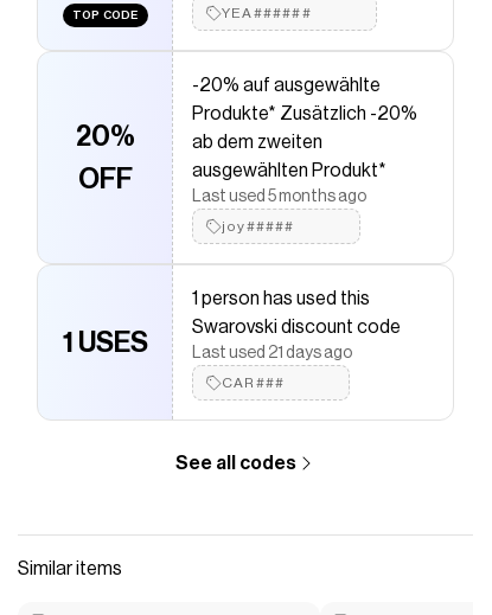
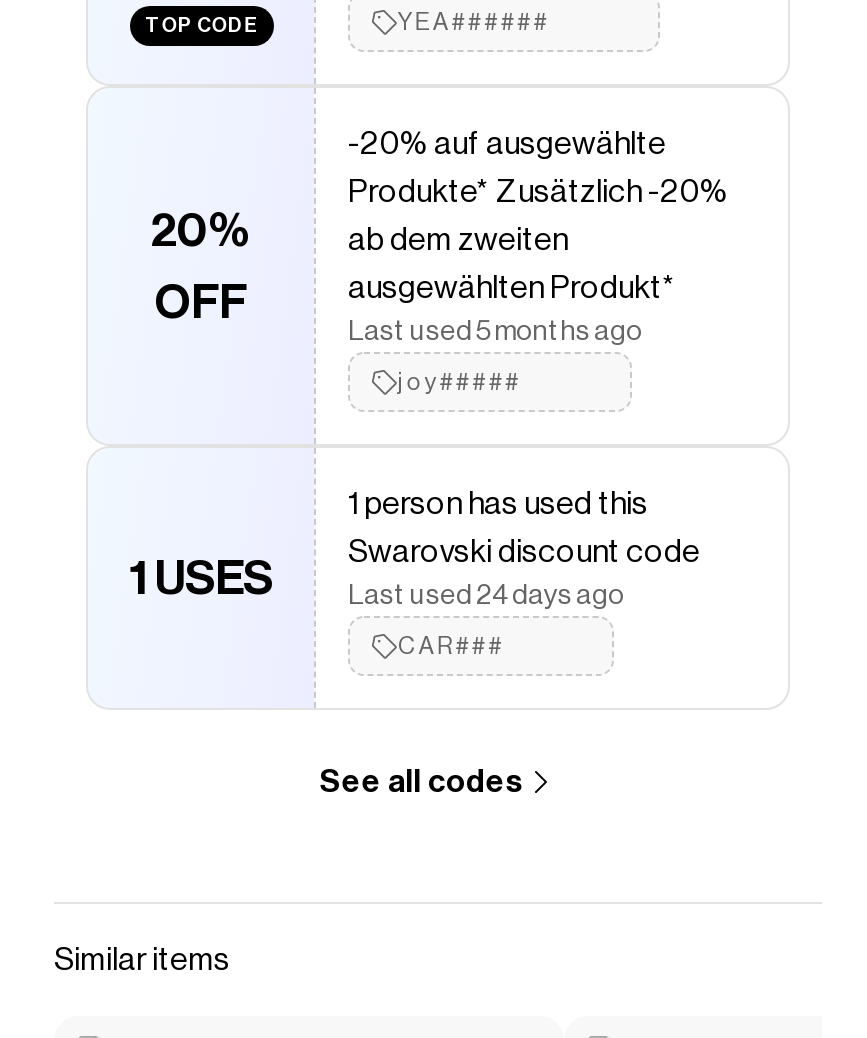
- Last used 21 days ago
+ Last used 24 days ago
